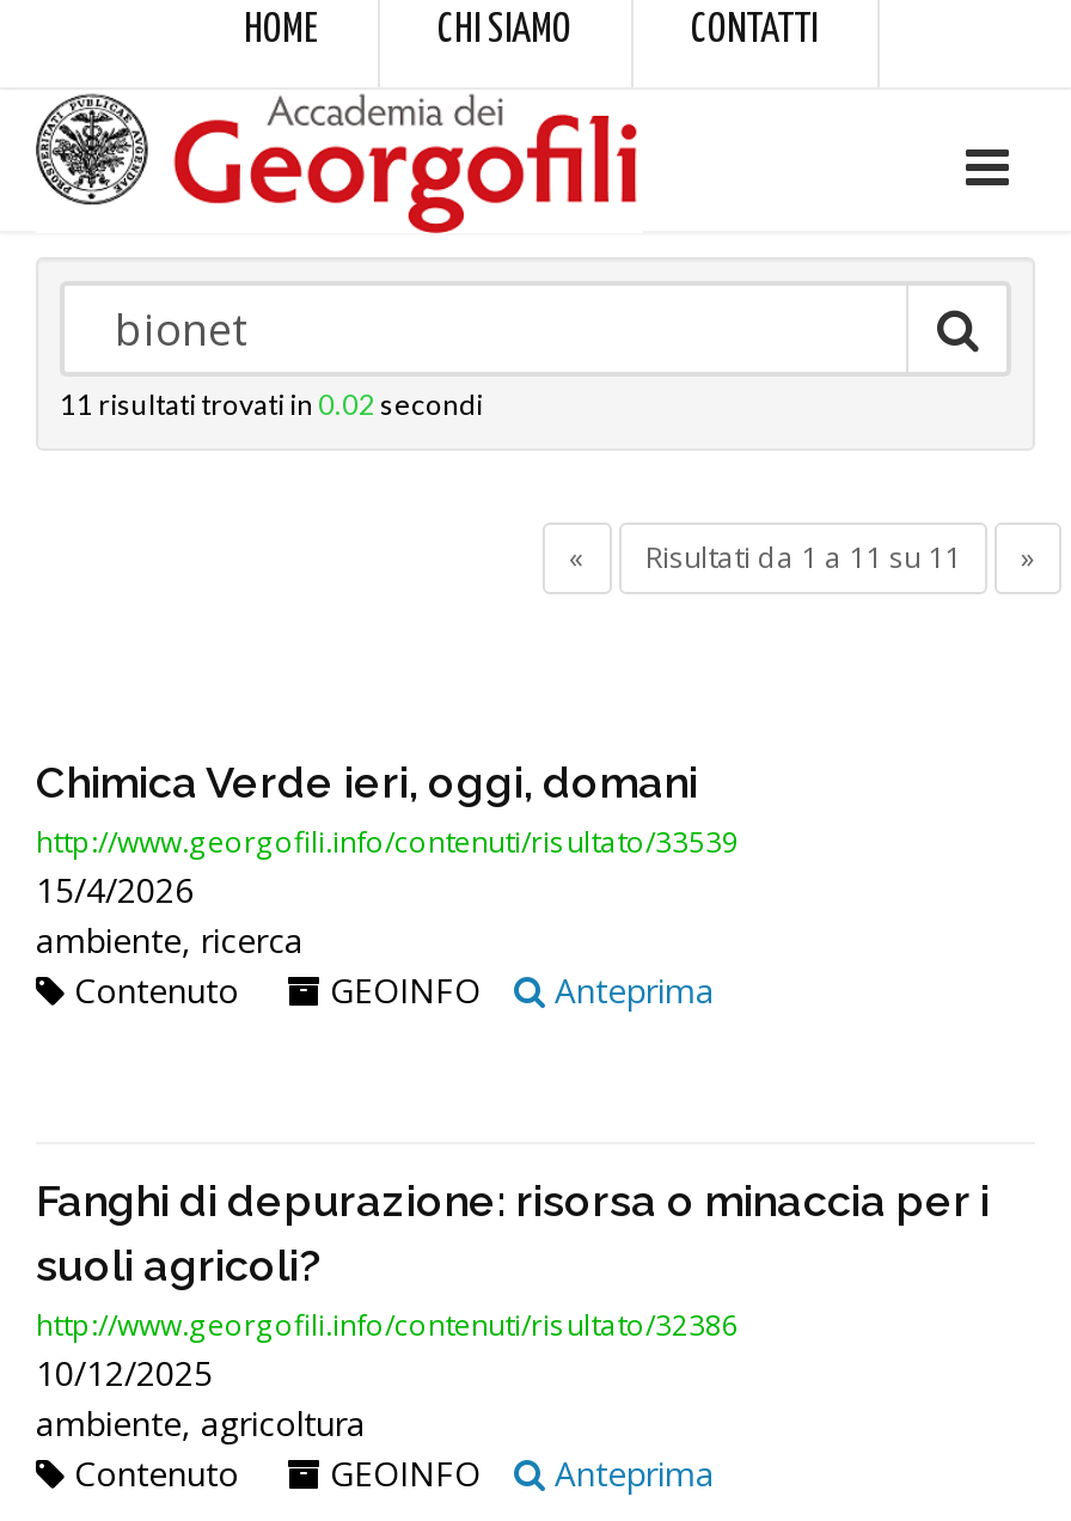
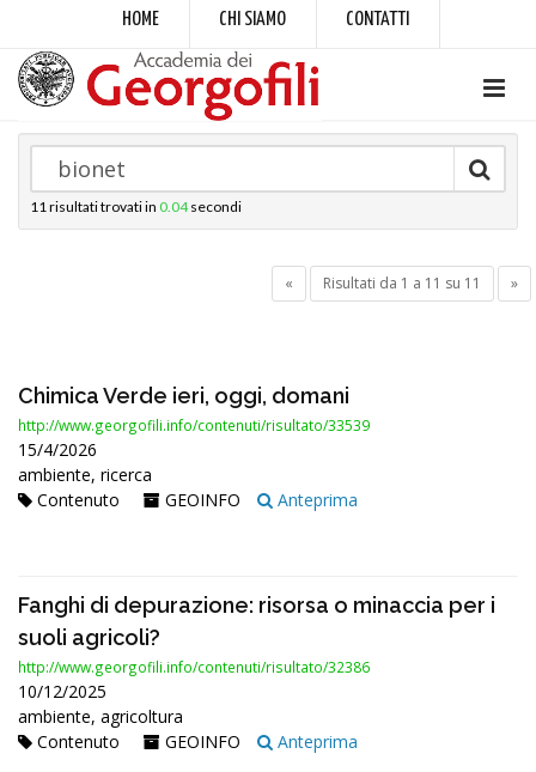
- 11 risultati trovati in 0.02 secondi
+ 11 risultati trovati in 0.04 secondi
